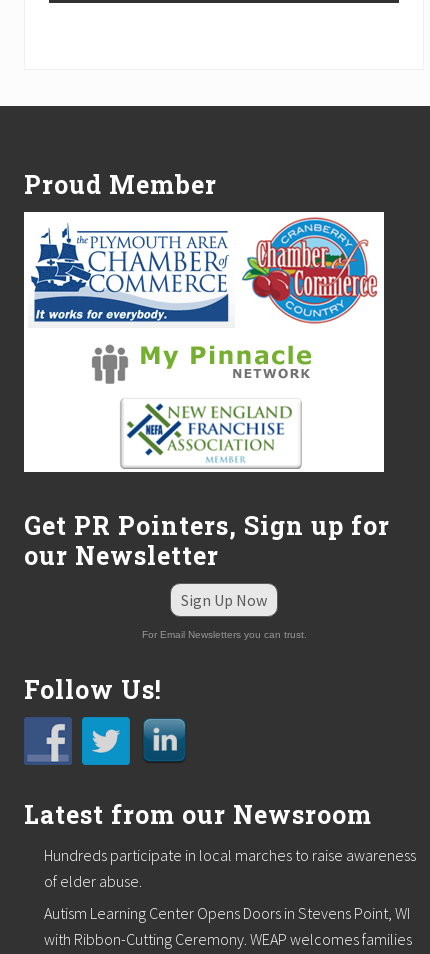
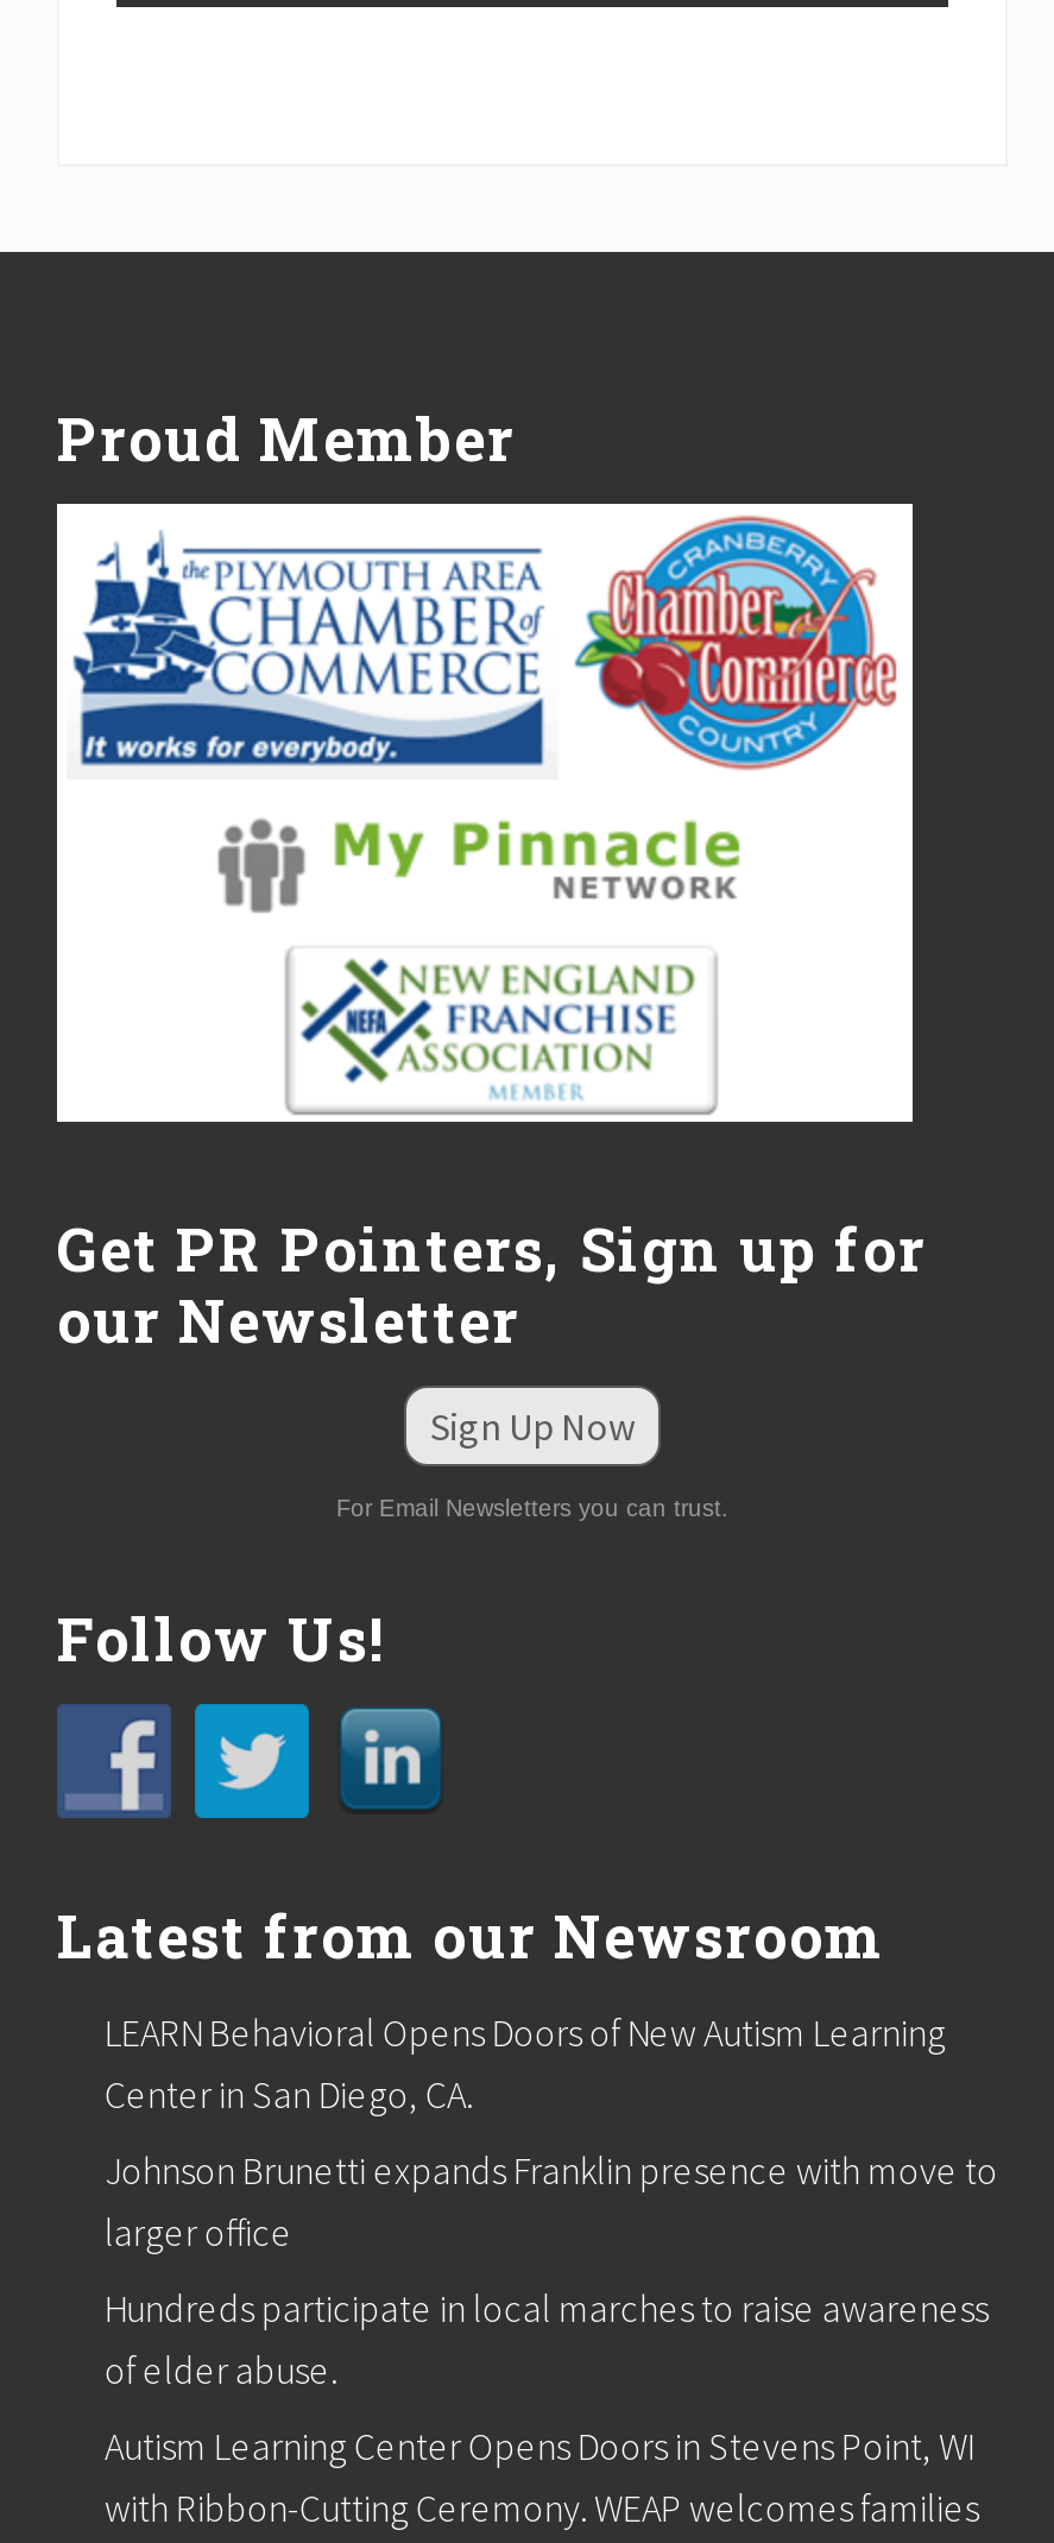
+ LEARN Behavioral Opens Doors of New Autism Learning
+ Center in San Diego, CA.
+ Johnson Brunetti expands Franklin presence with move to
+ larger office
